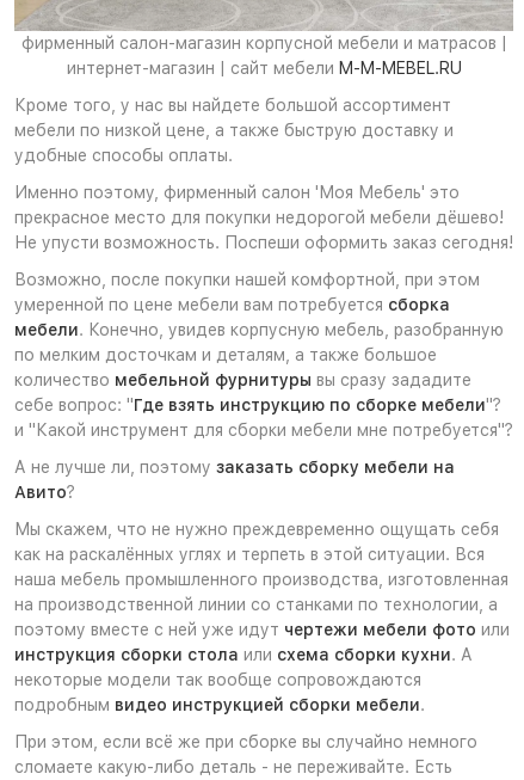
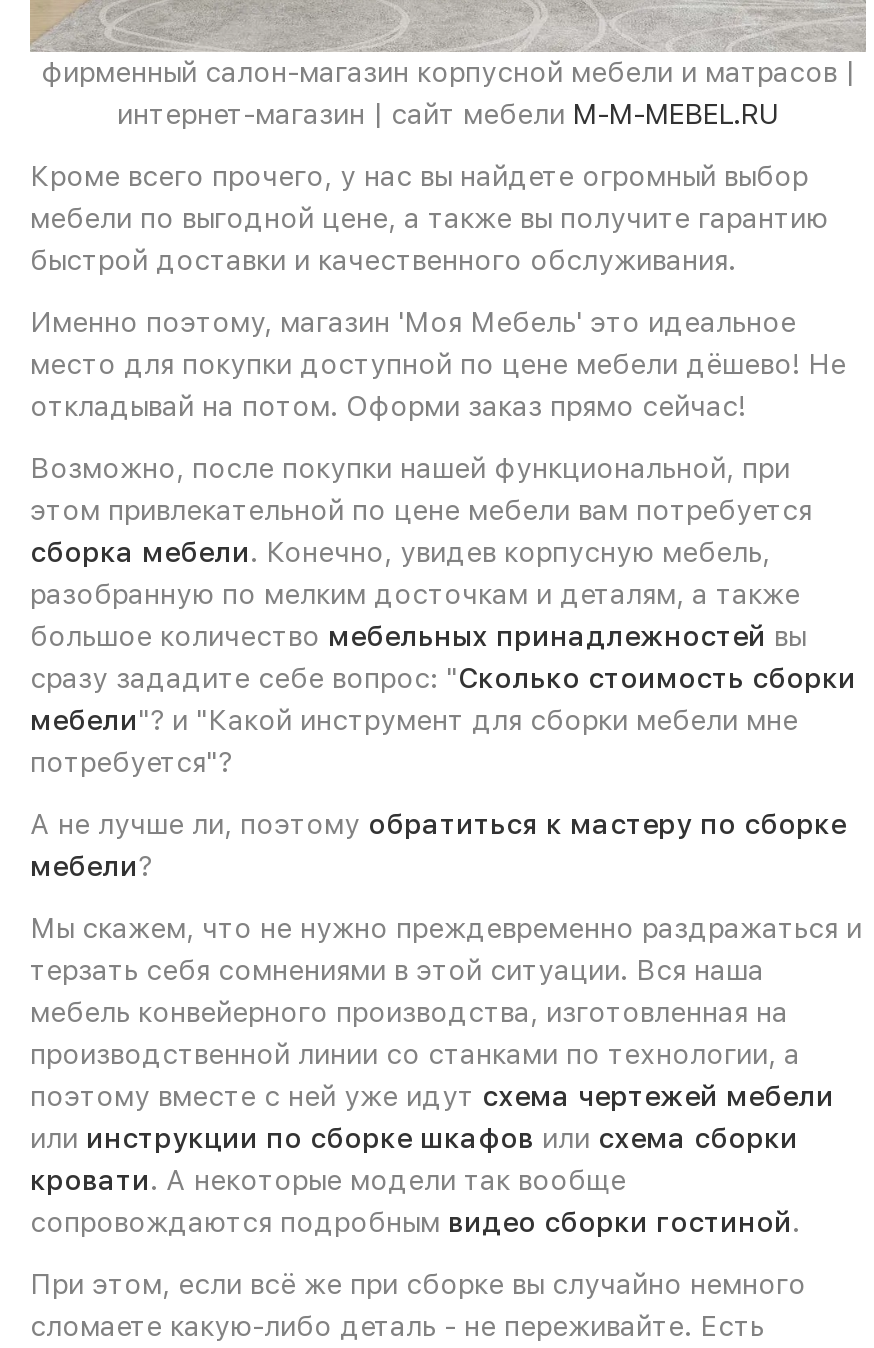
- Кроме того, у нас вы найдете большой ассортимент
- мебели по низкой цене, а также быструю доставку и
- удобные способы оплаты.
+ Кроме всего прочего, у нас вы найдете огромный выбор
+ мебели по выгодной цене, а также вы получите гарантию
+ быстрой доставки и качественного обслуживания.

- Именно поэтому, фирменный салон 'Моя Мебель' это
- прекрасное место для покупки недорогой мебели дёшево!
- Не упусти возможность. Поспеши оформить заказ сегодня!
+ Именно поэтому, магазин 'Моя Мебель' это идеальное
+ место для покупки доступной по цене мебели дёшево! Не
+ откладывай на потом. Оформи заказ прямо сейчас!

- Возможно, после покупки нашей комфортной, при этом
- умеренной по цене мебели вам потребуется сборка
- мебели. Конечно, увидев корпусную мебель, разобранную
- по мелким досточкам и деталям, а также большое
- количество мебельной фурнитуры вы сразу зададите
- себе вопрос: "Где взять инструкцию по сборке мебели"?
- и "Какой инструмент для сборки мебели мне потребуется"?
+ Возможно, после покупки нашей функциональной, при
+ этом привлекательной по цене мебели вам потребуется
+ сборка мебели. Конечно, увидев корпусную мебель,
+ разобранную по мелким досточкам и деталям, а также
+ большое количество мебельных принадлежностей вы
+ сразу зададите себе вопрос: "Сколько стоимость сборки
+ мебели"? и "Какой инструмент для сборки мебели мне
+ потребуется"?

- А не лучше ли, поэтому заказать сборку мебели на
- Авито?
+ А не лучше ли, поэтому обратиться к мастеру по сборке
+ мебели?

- Мы скажем, что не нужно преждевременно ощущать себя
- как на раскалённых углях и терпеть в этой ситуации. Вся
- наша мебель промышленного производства, изготовленная
- на производственной линии со станками по технологии, а
- поэтому вместе с ней уже идут чертежи мебели фото или
- инструкция сборки стола или схема сборки кухни. А
- некоторые модели так вообще сопровождаются
- подробным видео инструкцией сборки мебели.
+ Мы скажем, что не нужно преждевременно раздражаться и
+ терзать себя сомнениями в этой ситуации. Вся наша
+ мебель конвейерного производства, изготовленная на
+ производственной линии со станками по технологии, а
+ поэтому вместе с ней уже идут схема чертежей мебели
+ или инструкции по сборке шкафов или схема сборки
+ кровати. А некоторые модели так вообще
+ сопровождаются подробным видео сборки гостиной.
